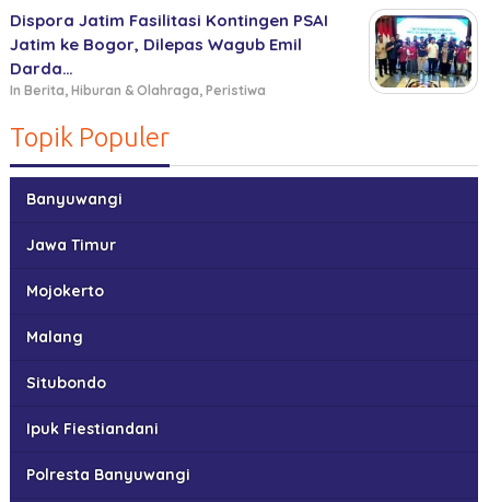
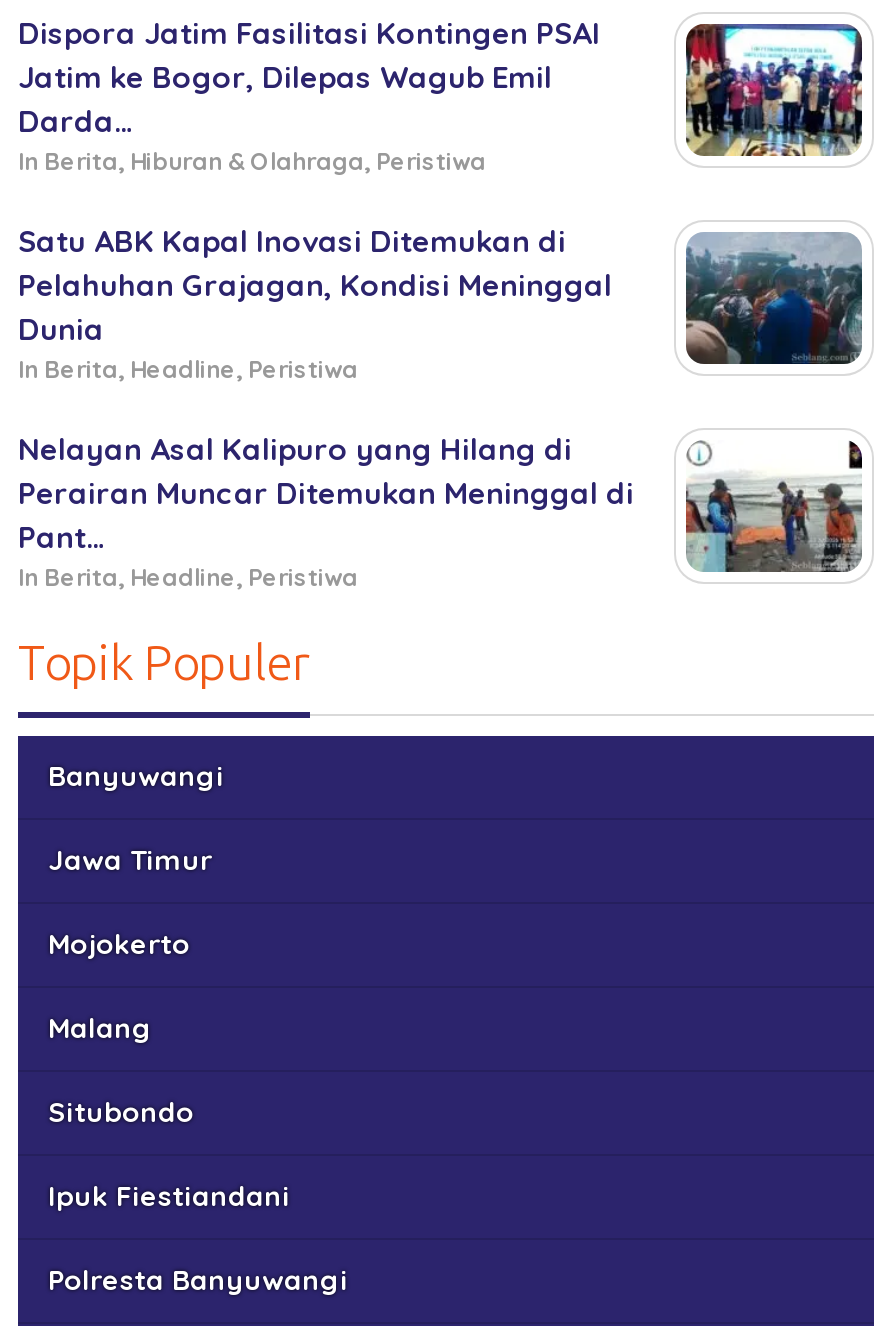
+ [image]
+ Satu ABK Kapal Inovasi Ditemukan di
+ Pelahuhan Grajagan, Kondisi Meninggal
+ Dunia
+ In Berita, Headline, Peristiwa
+ Nelayan Asal Kalipuro yang Hilang di
+ Perairan Muncar Ditemukan Meninggal di
+ Pant…
+ In Berita, Headline, Peristiwa

+ [image]
